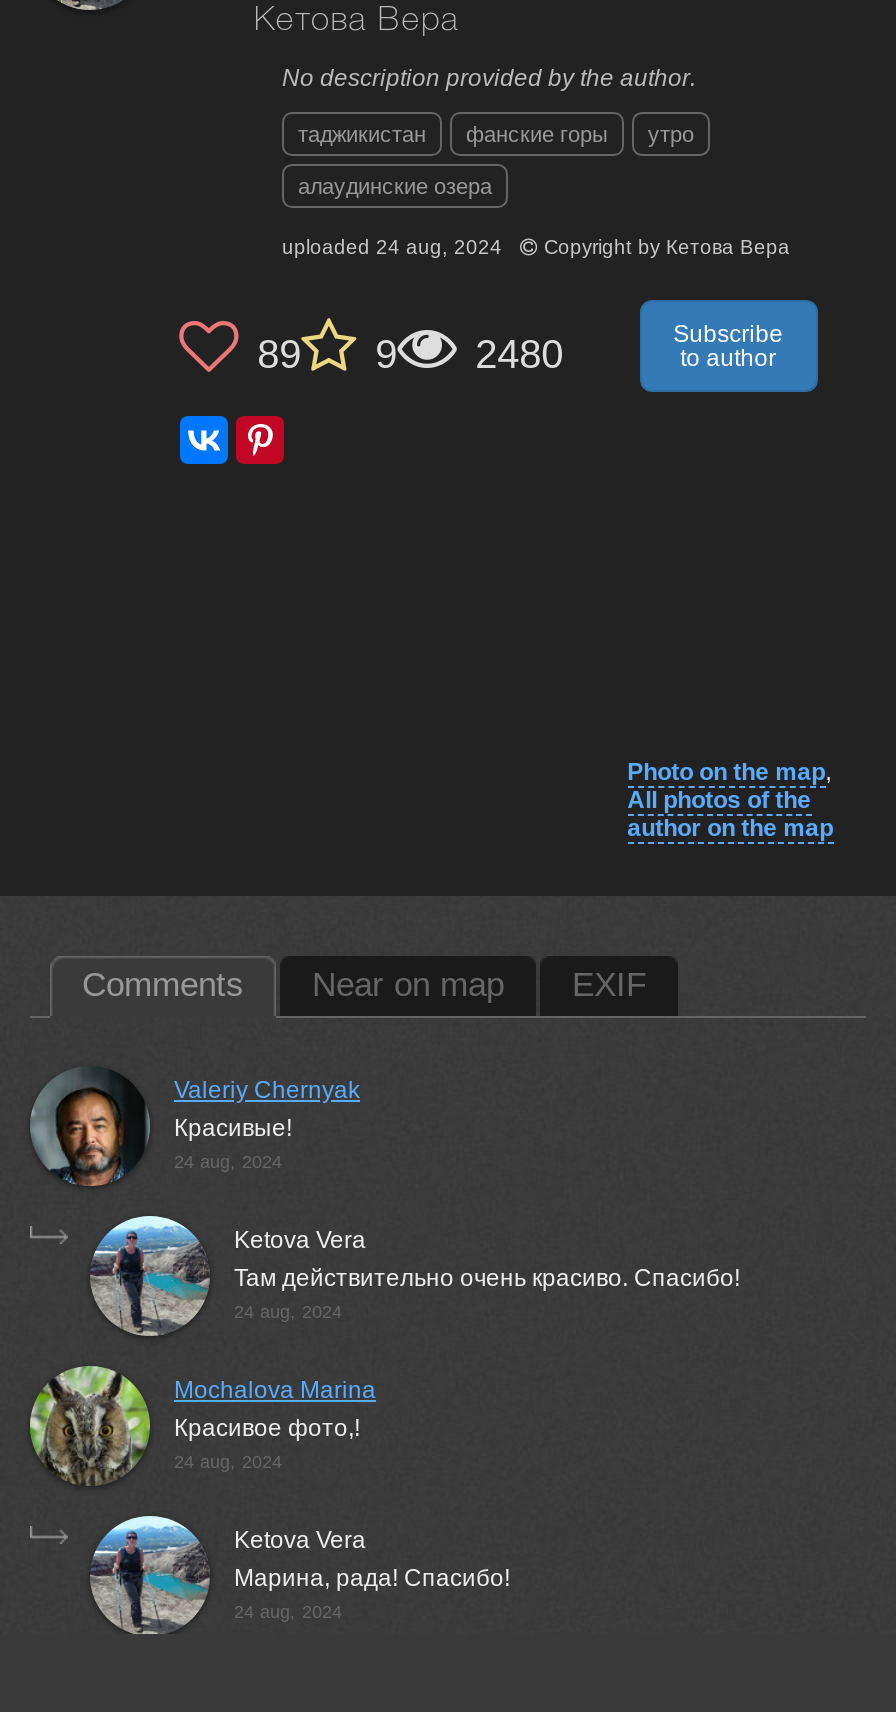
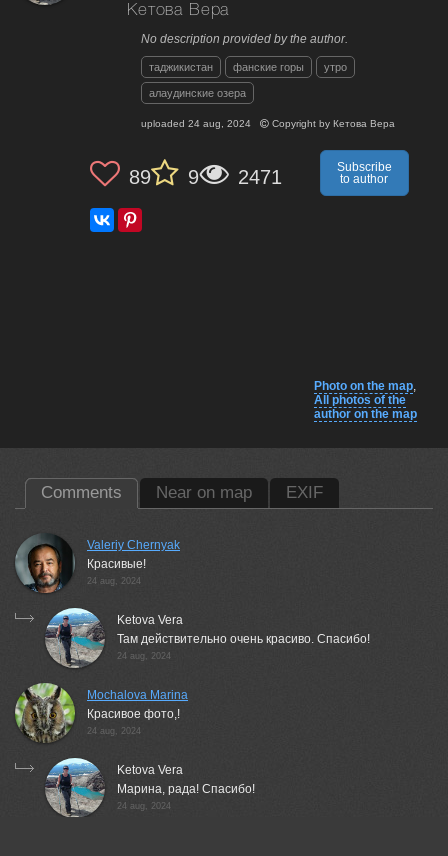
- 89 9 2480
+ 89 9 2471
